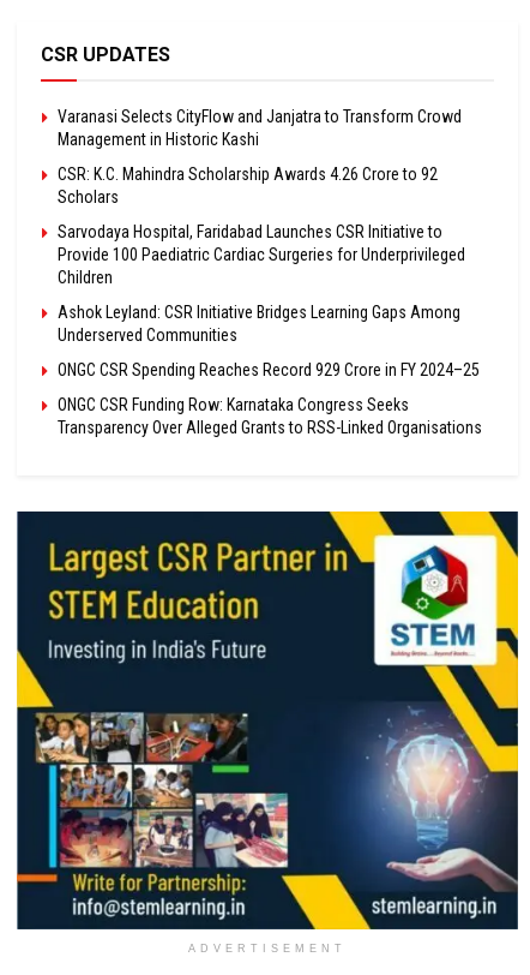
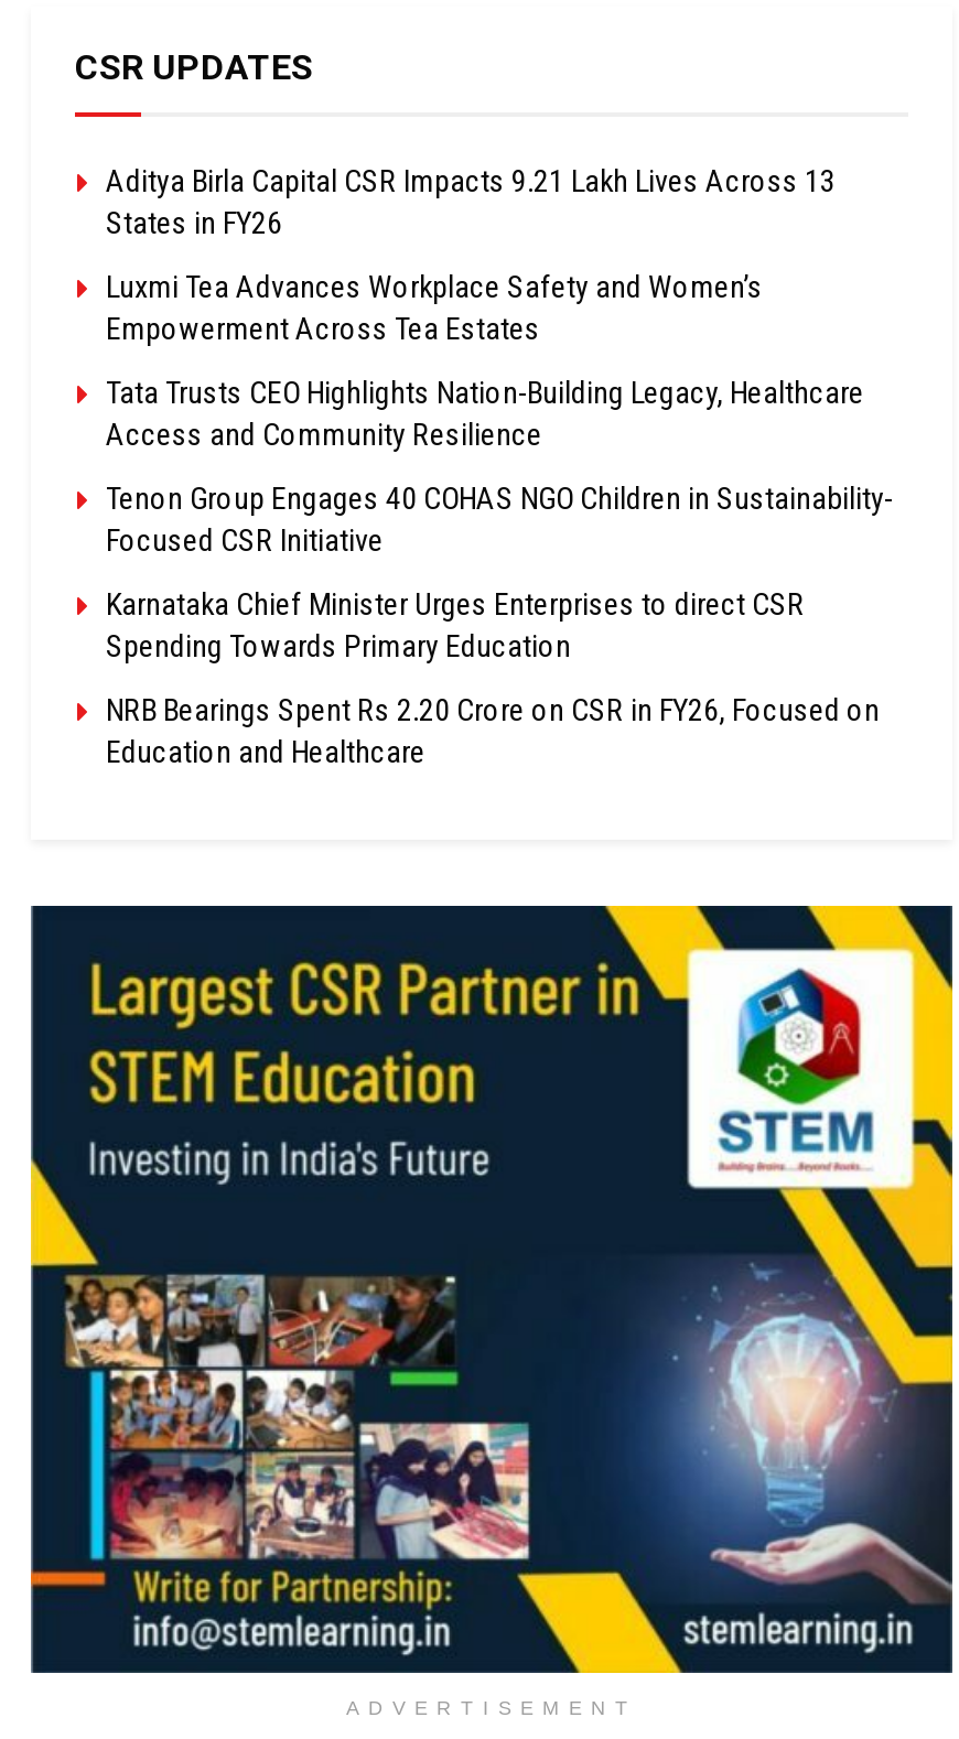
- Varanasi Selects CityFlow and Janjatra to Transform Crowd
- Management in Historic Kashi
+ Aditya Birla Capital CSR Impacts 9.21 Lakh Lives Across 13
+ States in FY26

- CSR: K.C. Mahindra Scholarship Awards ₹4.26 Crore to 92
- Scholars
+ Luxmi Tea Advances Workplace Safety and Women’s
+ Empowerment Across Tea Estates

- Sarvodaya Hospital, Faridabad Launches CSR Initiative to
- Provide 100 Paediatric Cardiac Surgeries for Underprivileged
- Children
+ Tata Trusts CEO Highlights Nation-Building Legacy, Healthcare
+ Access and Community Resilience

- Ashok Leyland: CSR Initiative Bridges Learning Gaps Among
- Underserved Communities
+ Tenon Group Engages 40 COHAS NGO Children in Sustainability-
+ Focused CSR Initiative

- ONGC CSR Spending Reaches Record ₹929 Crore in FY 2024–25
+ Karnataka Chief Minister Urges Enterprises to direct CSR
+ Spending Towards Primary Education

- ONGC CSR Funding Row: Karnataka Congress Seeks
- Transparency Over Alleged Grants to RSS-Linked Organisations
+ NRB Bearings Spent Rs 2.20 Crore on CSR in FY26, Focused on
+ Education and Healthcare
